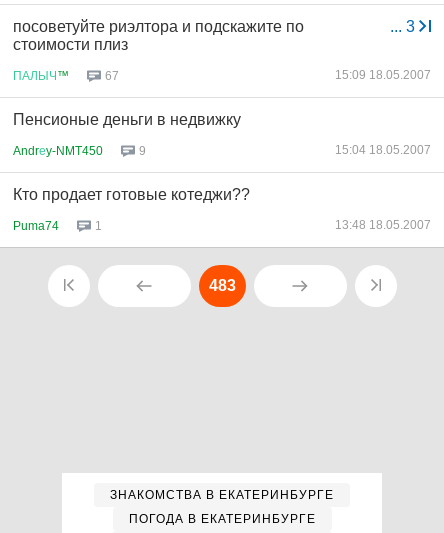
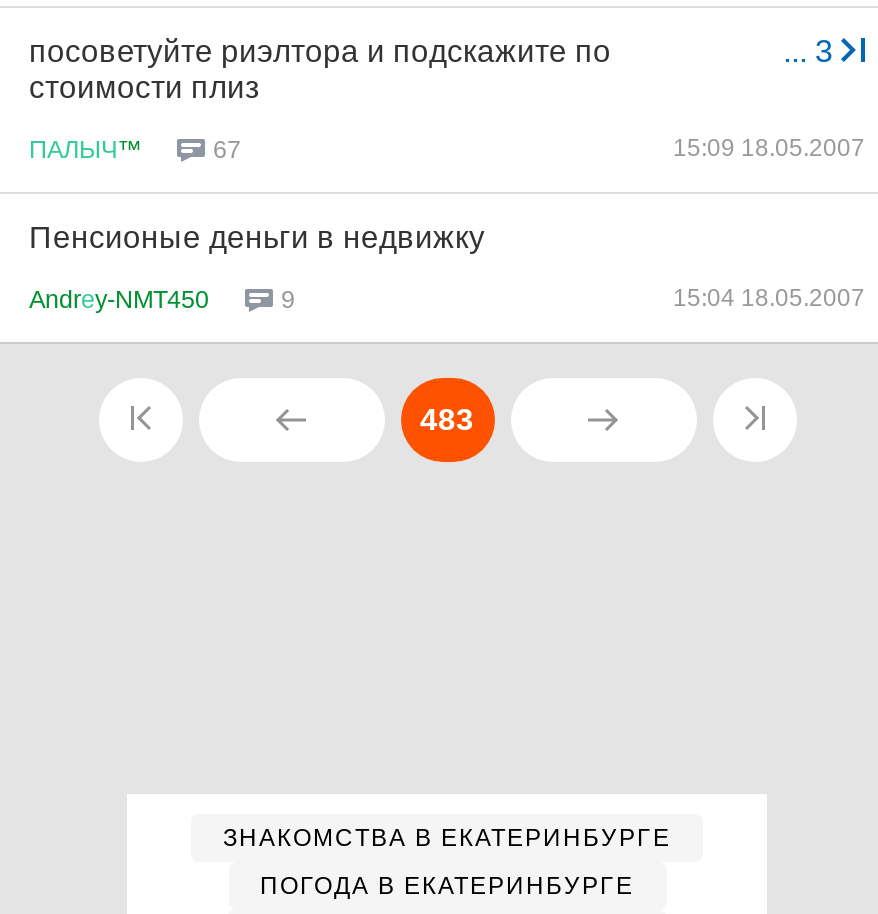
- Кто продает готовые котеджи??
- Puma74
- 1
- 13:48 18.05.2007
